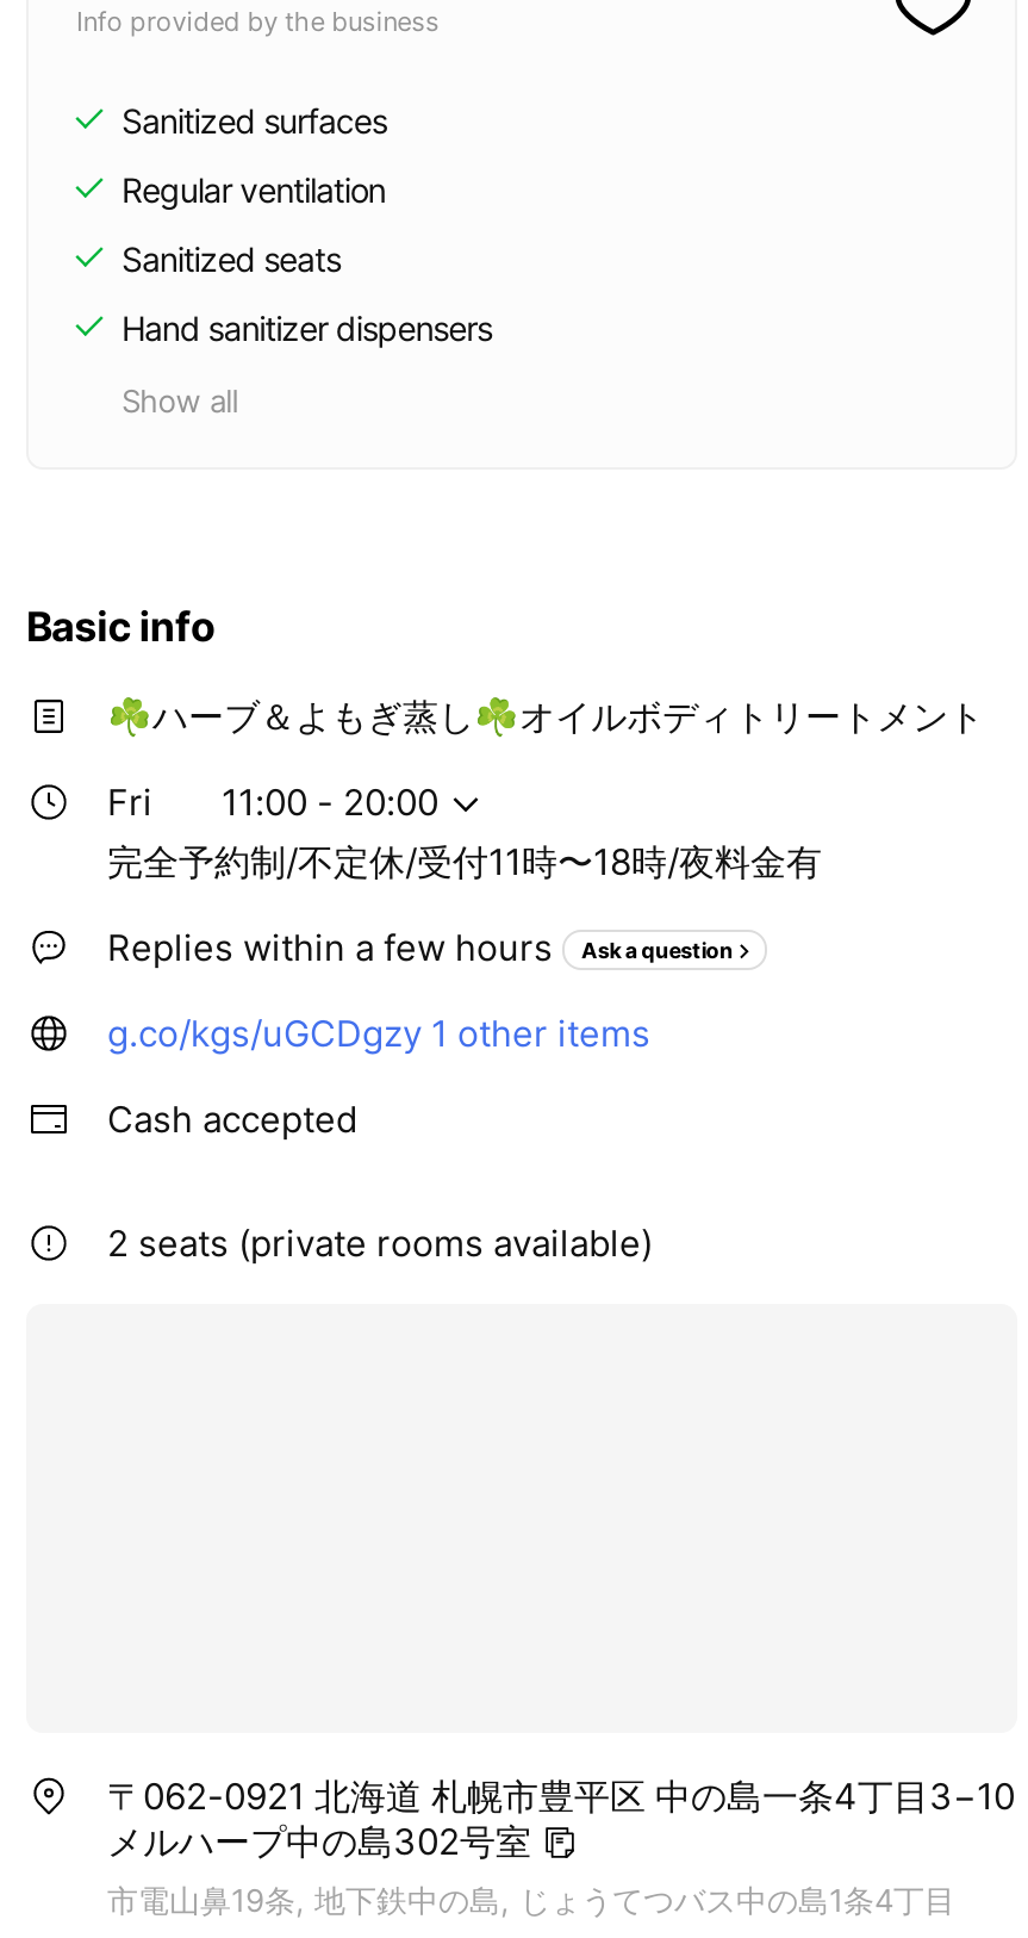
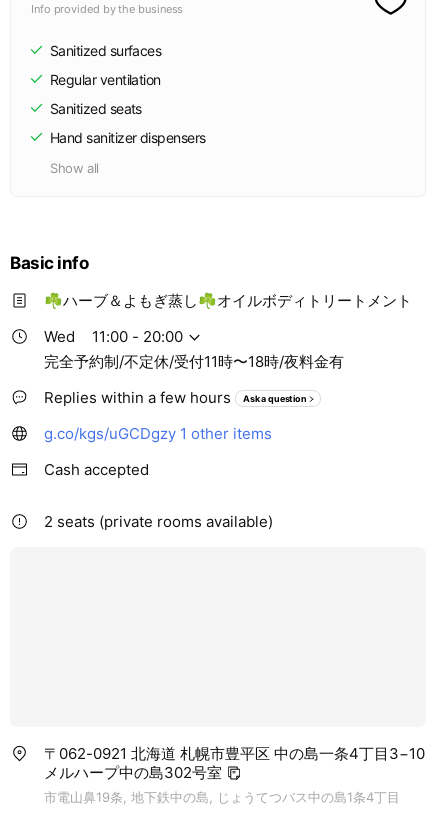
- Fri
+ Wed
